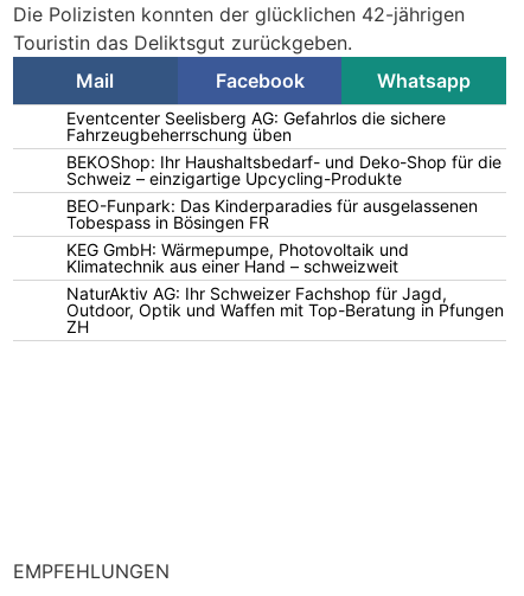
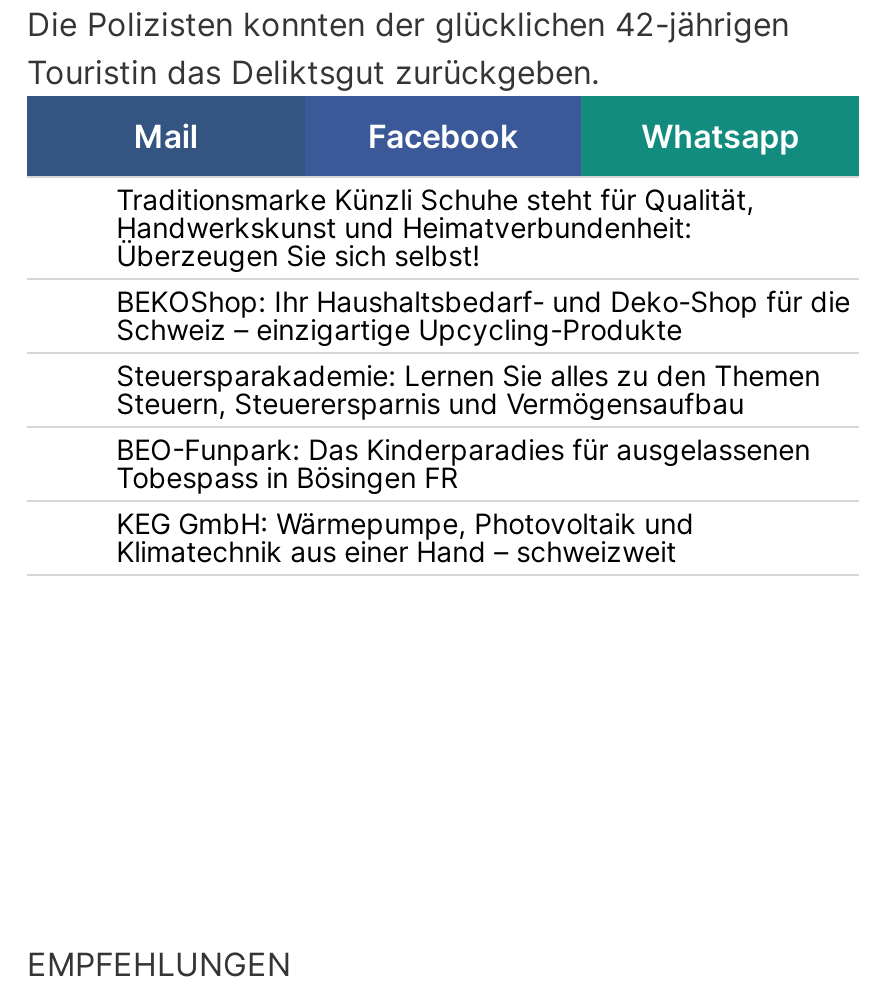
- Eventcenter Seelisberg AG: Gefahrlos die sichere
- Fahrzeugbeherrschung üben
+ Traditionsmarke Künzli Schuhe steht für Qualität,
+ Handwerkskunst und Heimatverbundenheit:
+ Überzeugen Sie sich selbst!

+ Steuersparakademie: Lernen Sie alles zu den Themen
+ Steuern, Steuerersparnis und Vermögensaufbau

moved down: BEO-Funpark: Das Kinderparadies für ausgelassenen | Tobespass in Bösingen FR | KEG GmbH: Wärmepumpe, Photovoltaik und | Klimatechnik aus einer Hand – schweizweit

- NaturAktiv AG: Ihr Schweizer Fachshop für Jagd,
- Outdoor, Optik und Waffen mit Top-Beratung in Pfungen
- ZH
